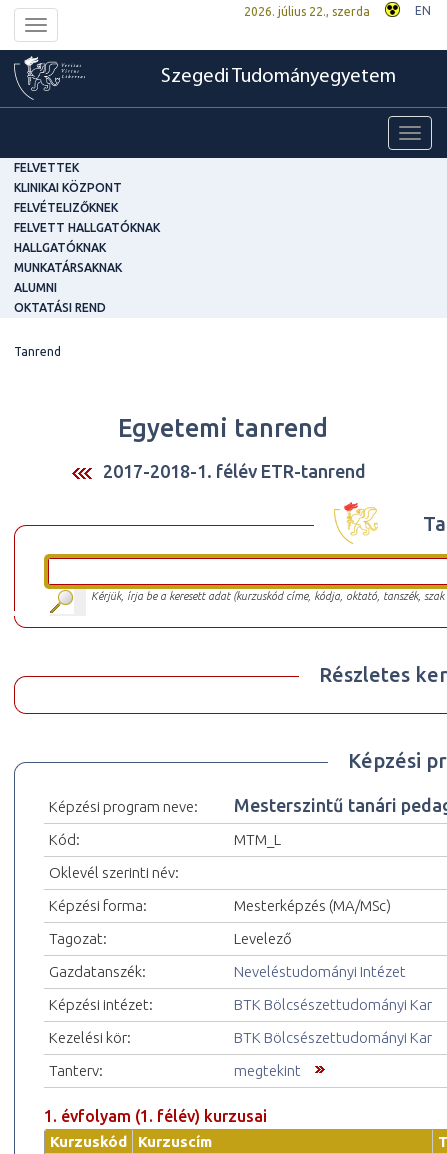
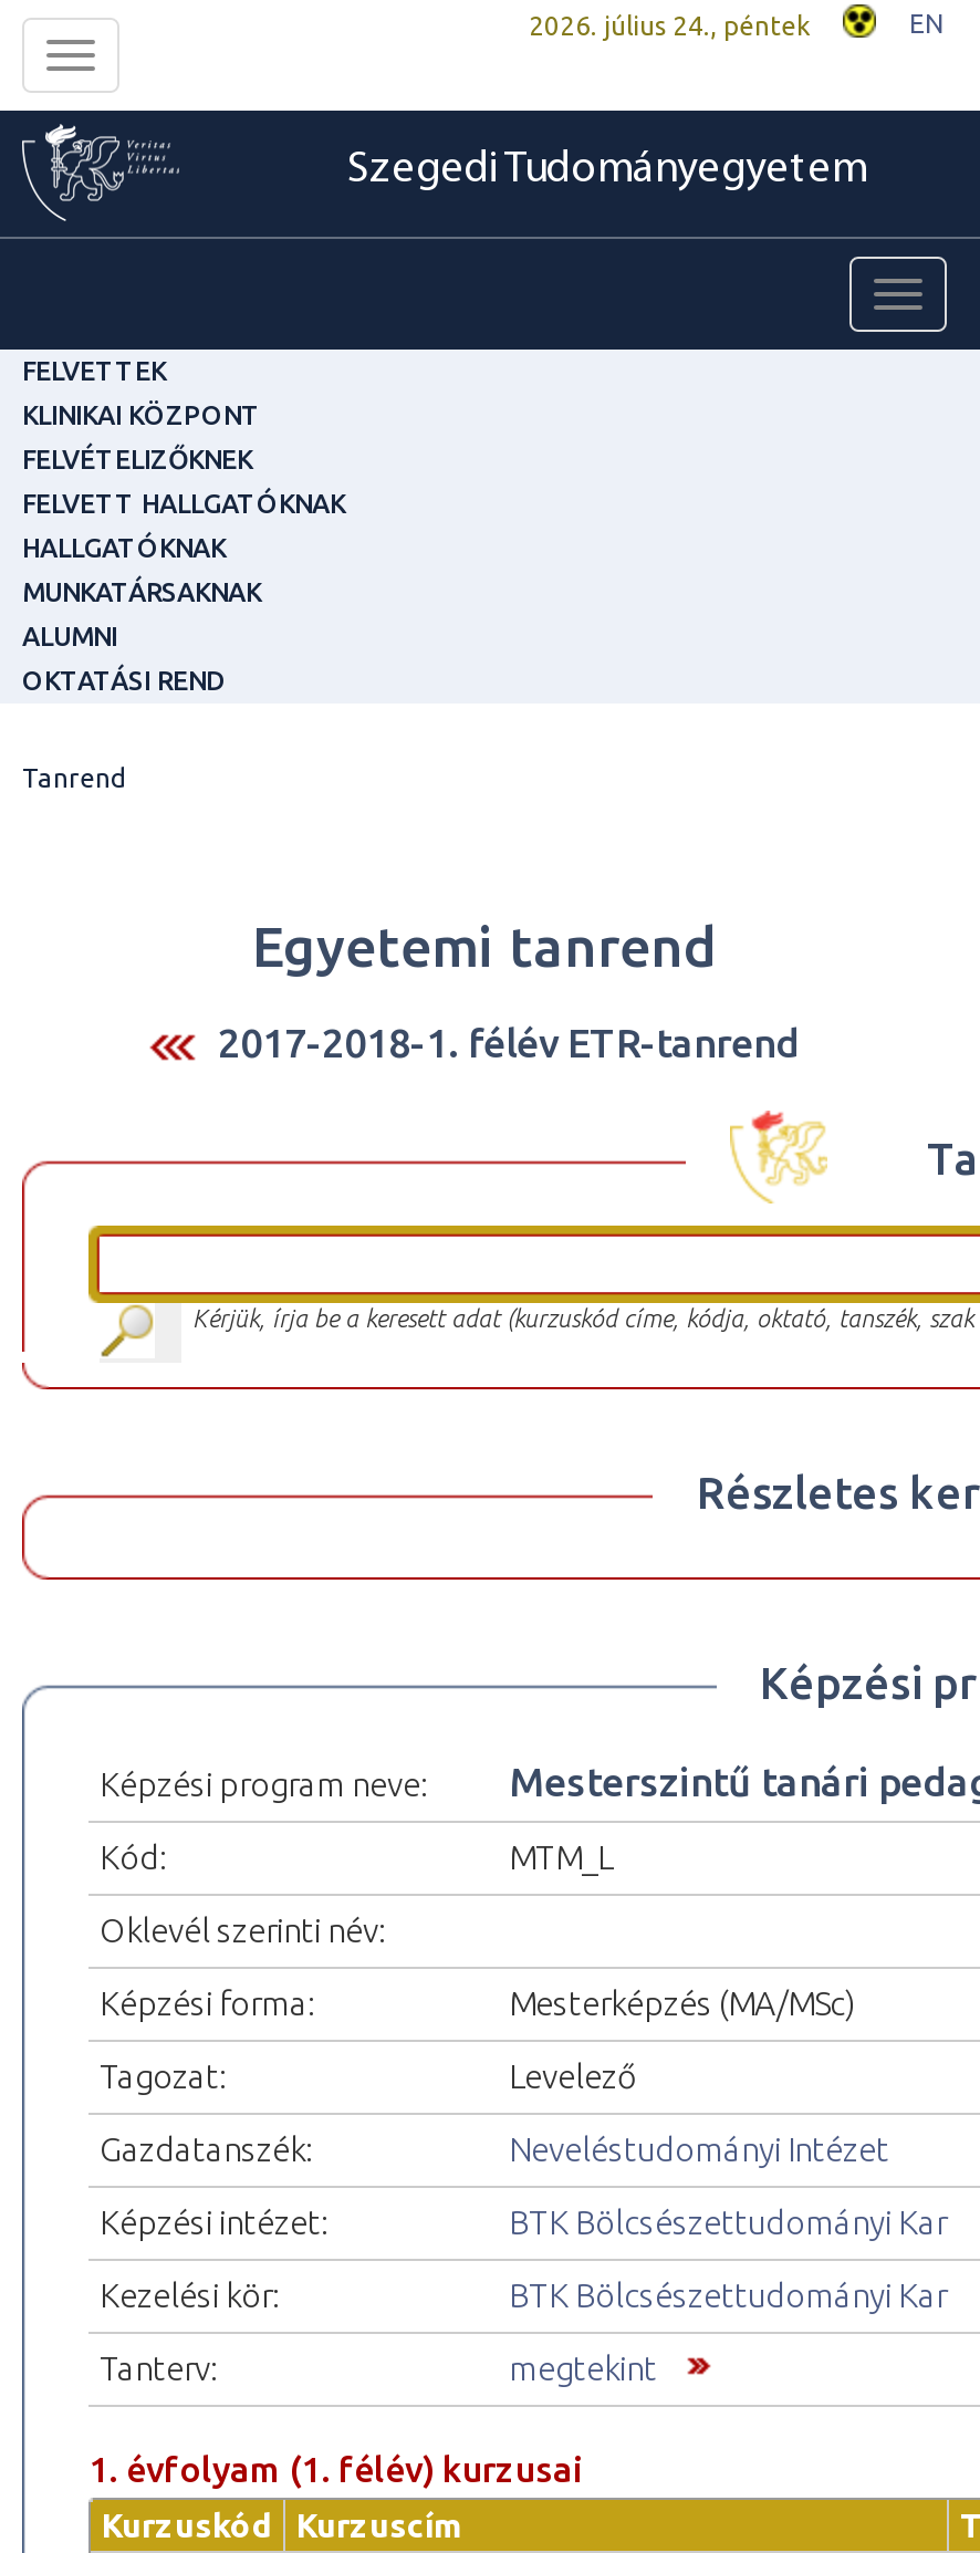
- 2026. július 22., szerda
+ 2026. július 24., péntek
